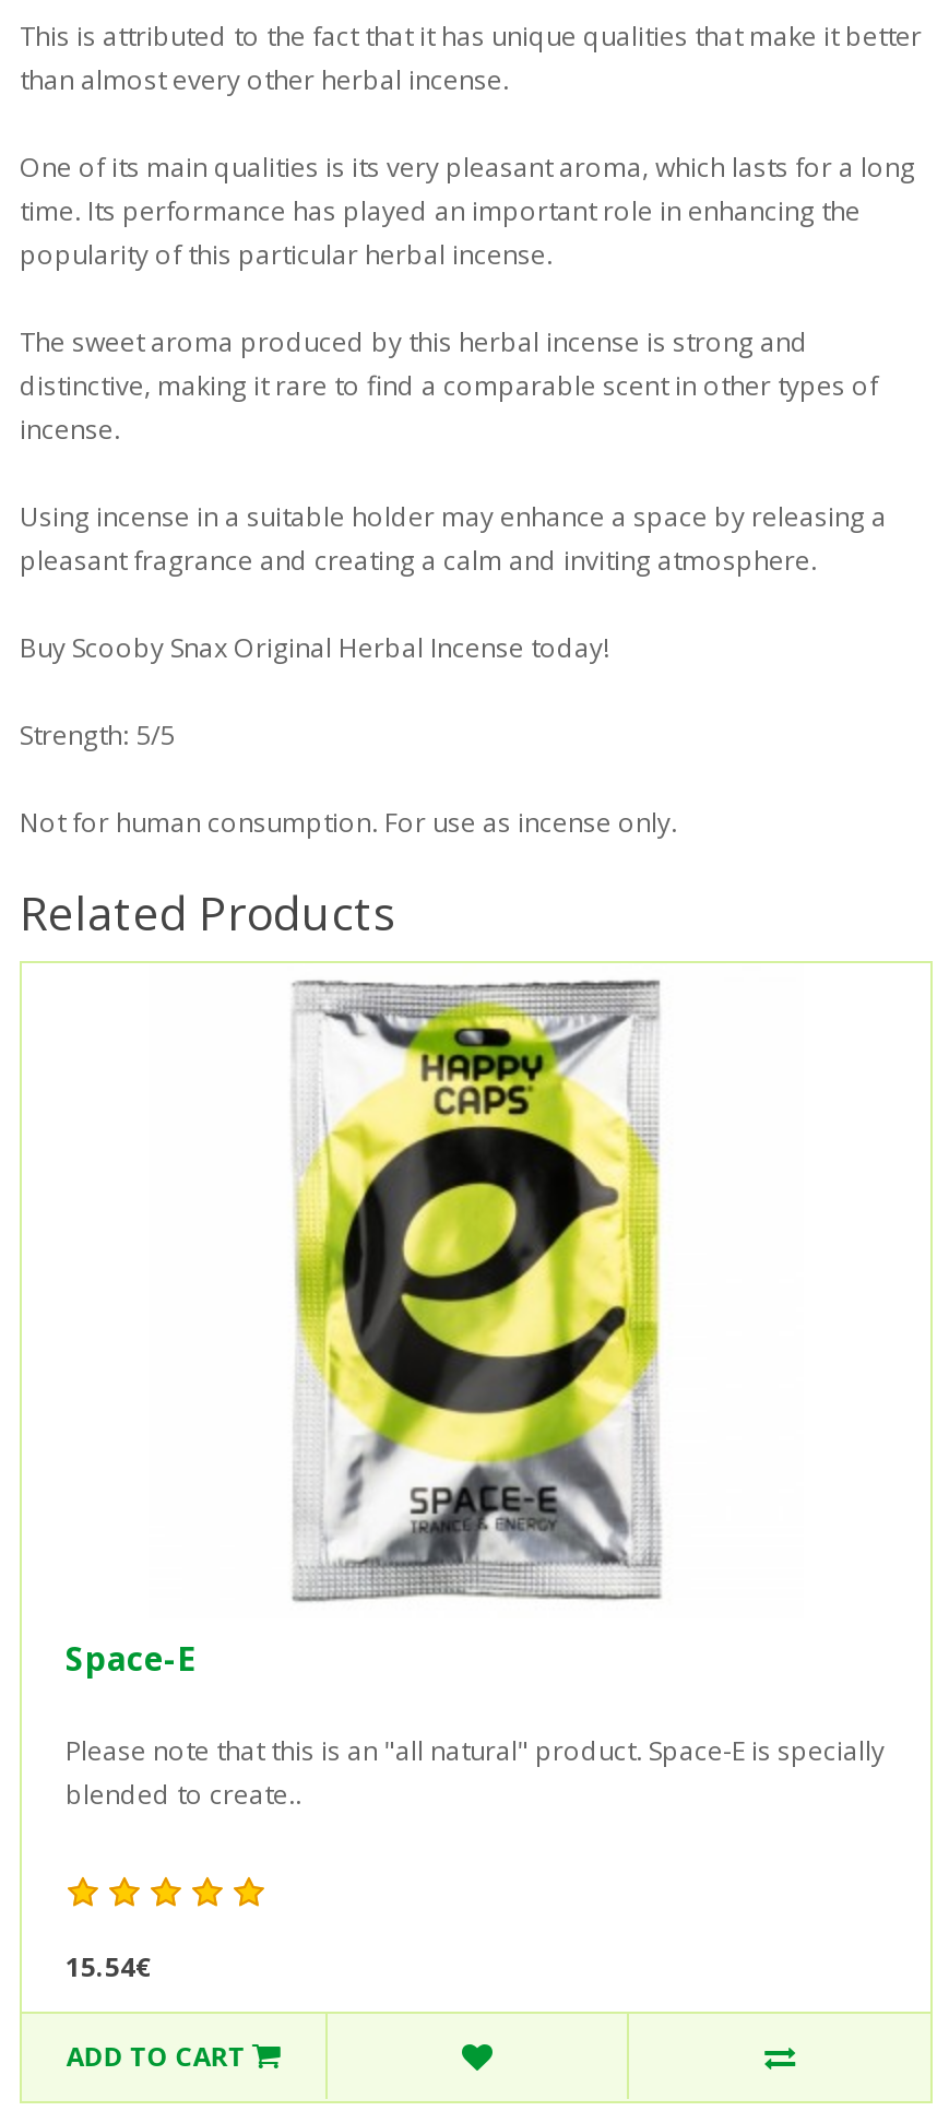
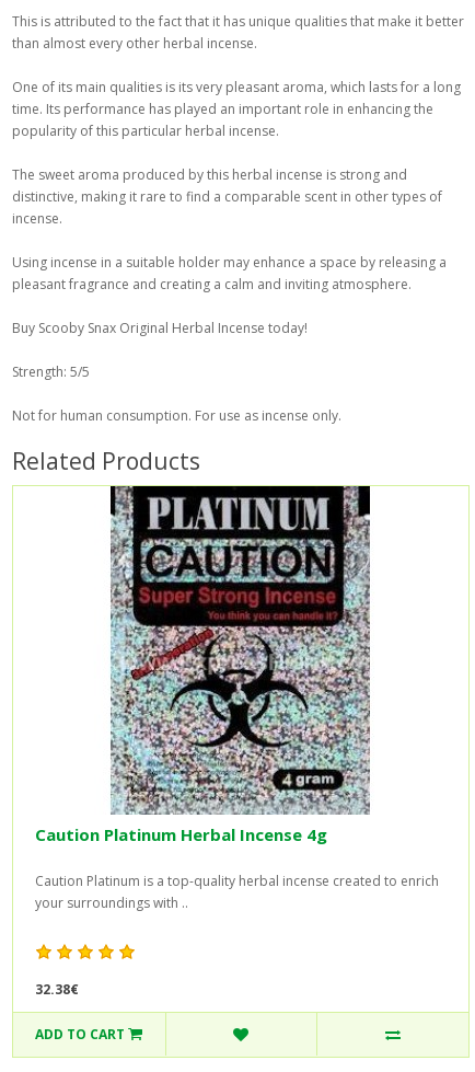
- [image]
- Space-E
+ [image]
+ Caution Platinum Herbal Incense 4g

- Please note that this is an "all natural" product. Space-E is specially
- blended to create..
+ Caution Platinum is a top-quality herbal incense created to enrich
+ your surroundings with ..

- 15.54€
+ 32.38€
